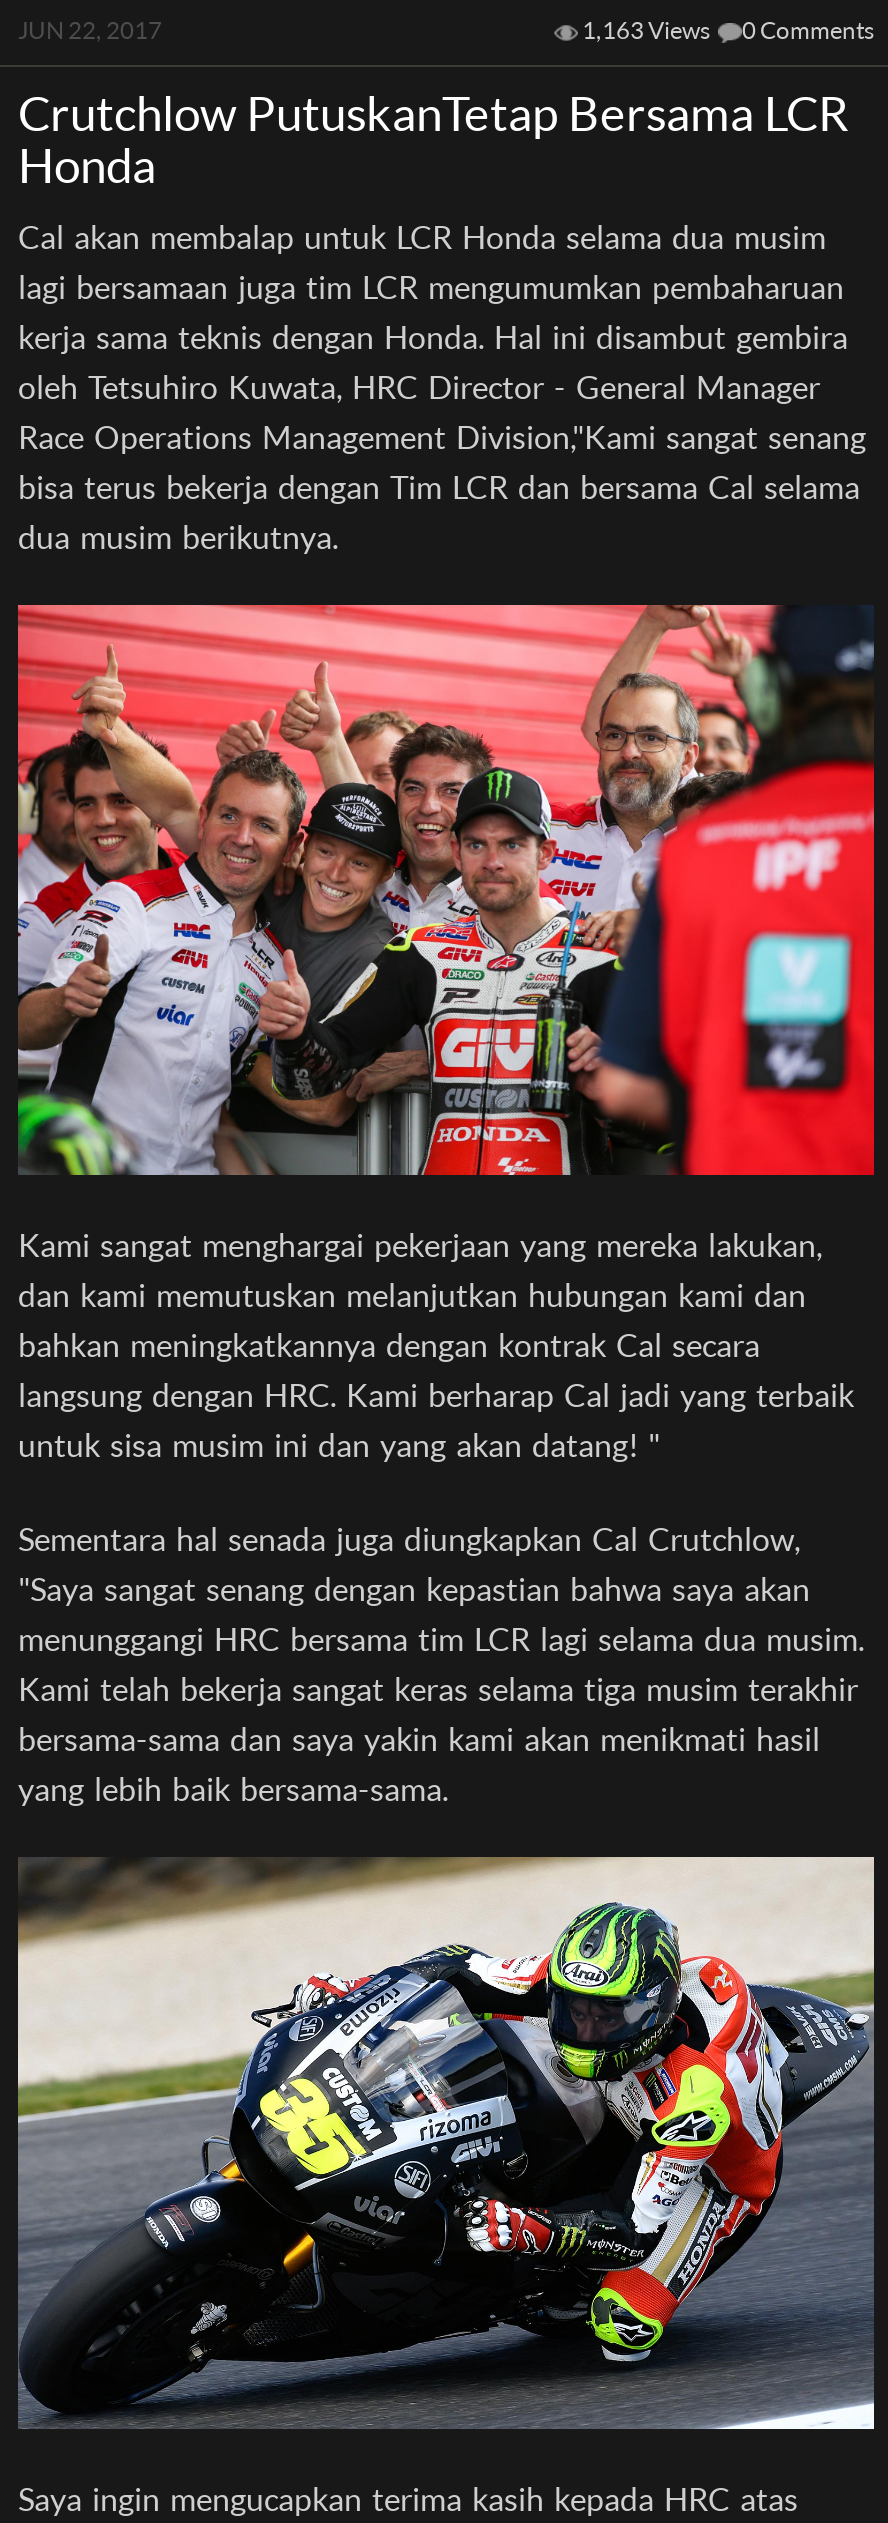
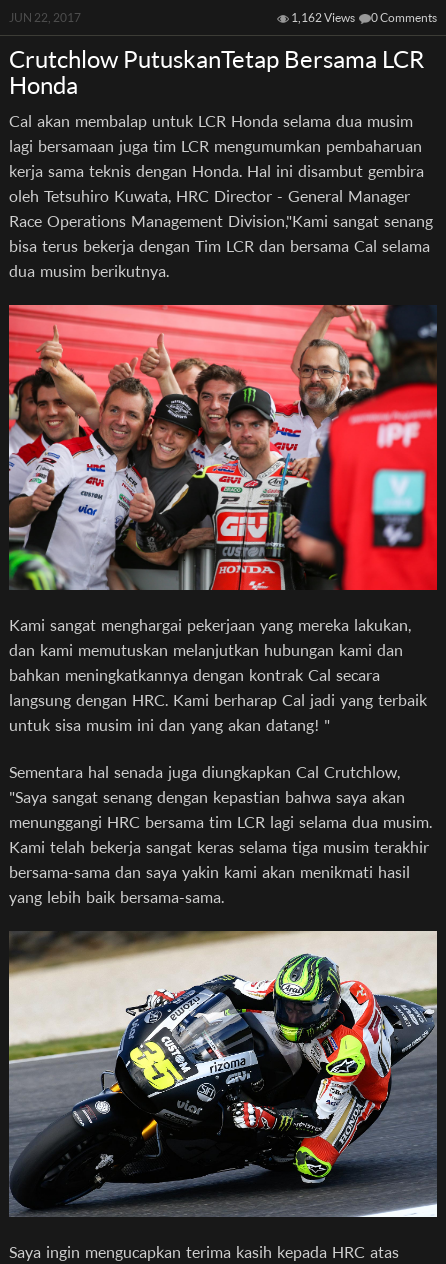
- 1,163 Views 0 Comments
+ 1,162 Views 0 Comments
